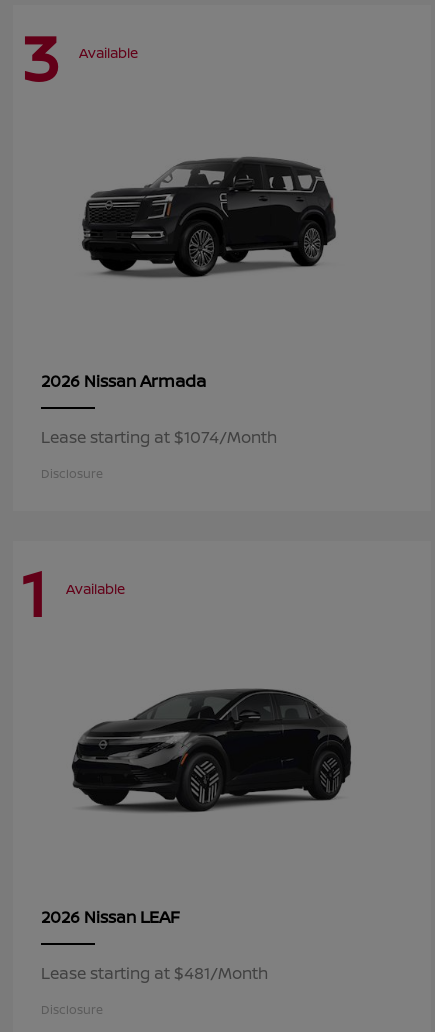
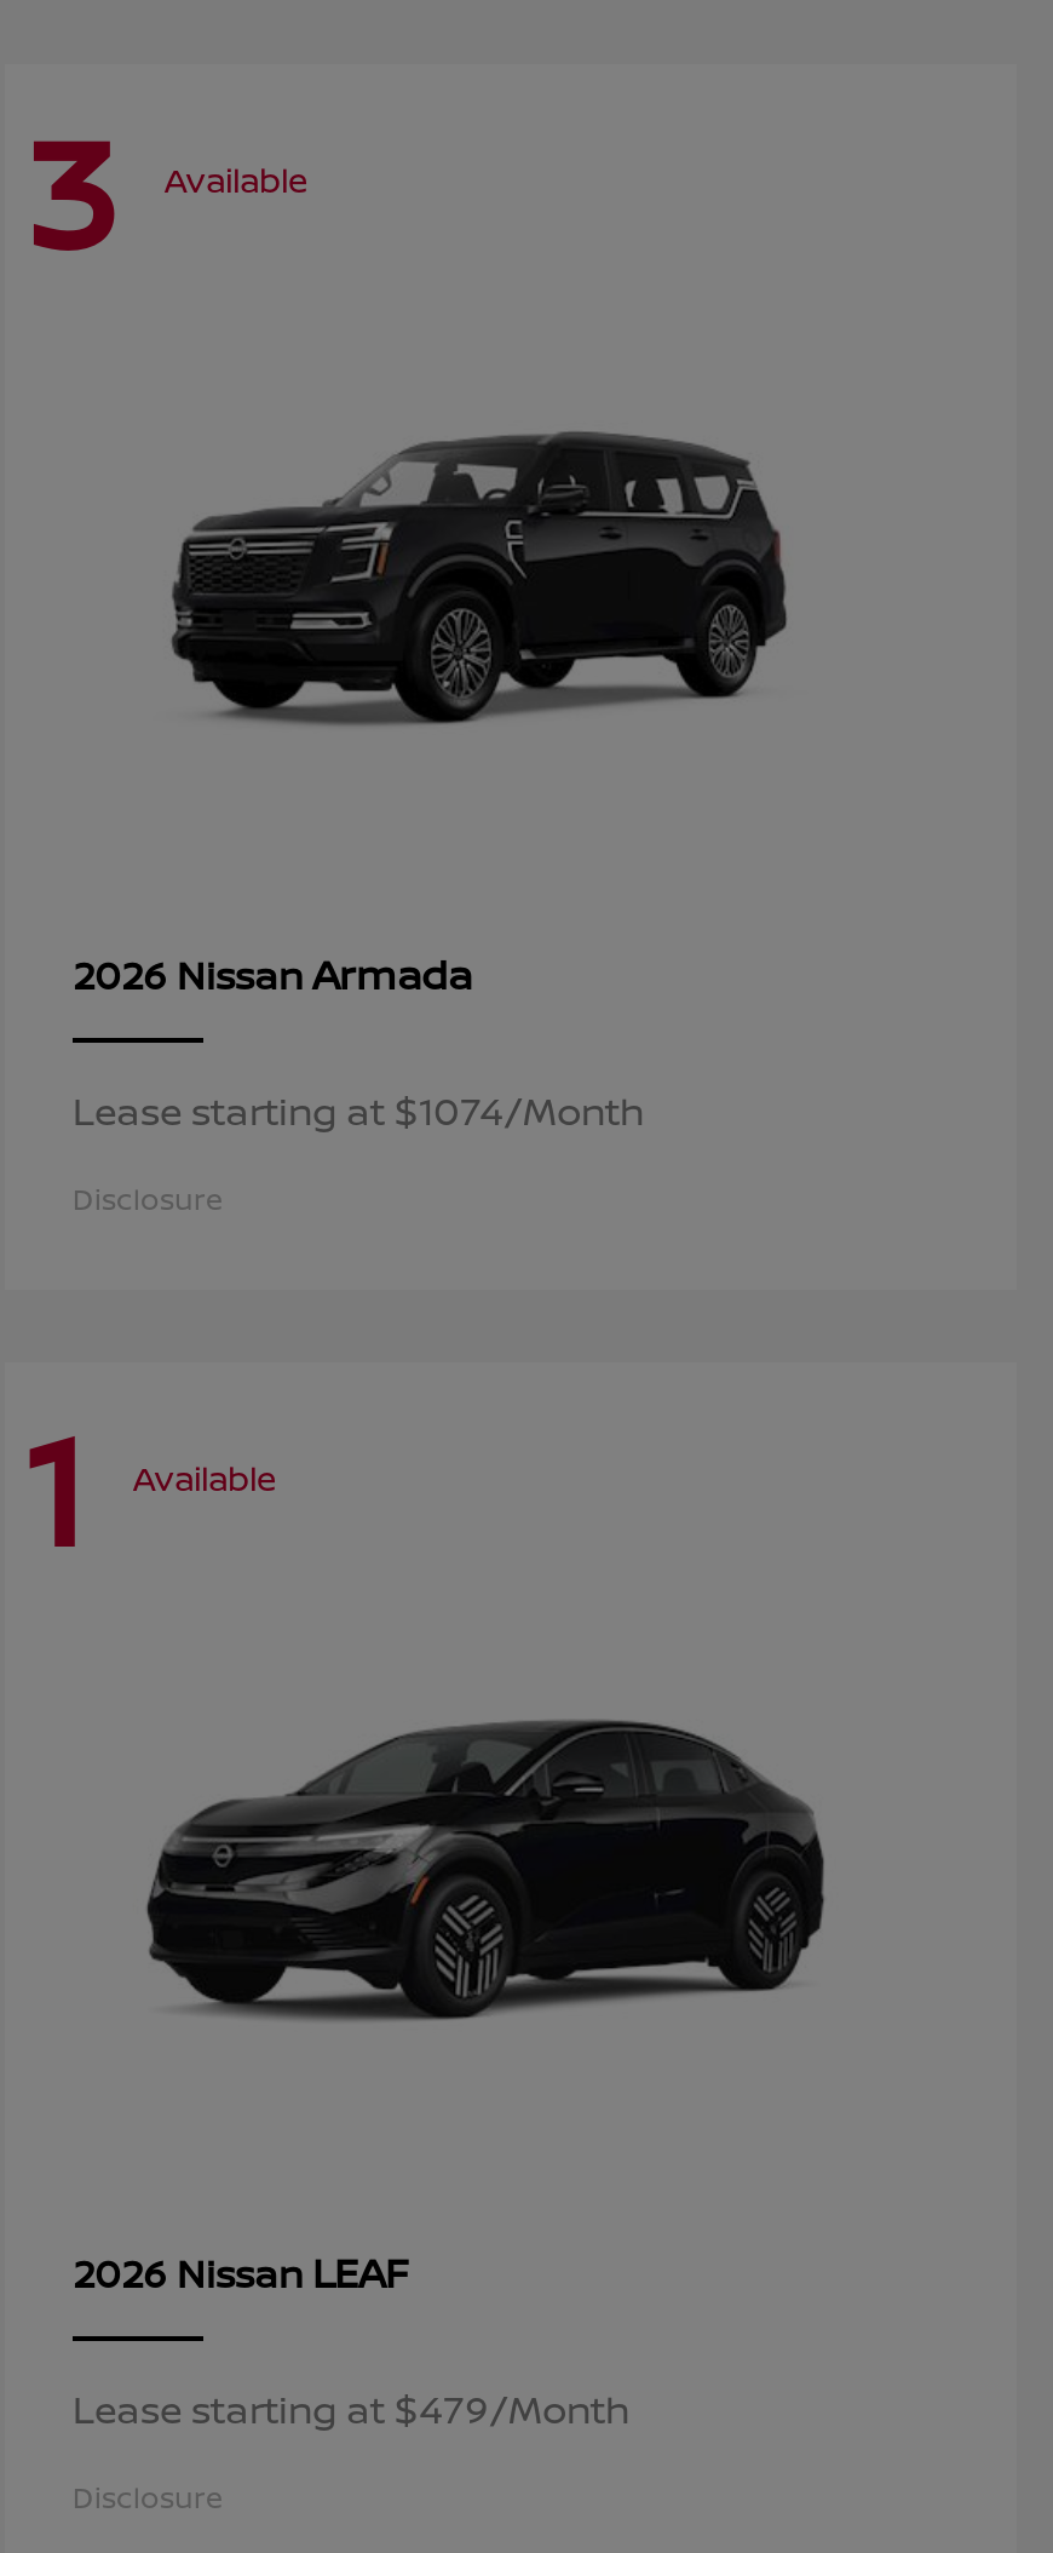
- Lease starting at $481/Month
+ Lease starting at $479/Month
